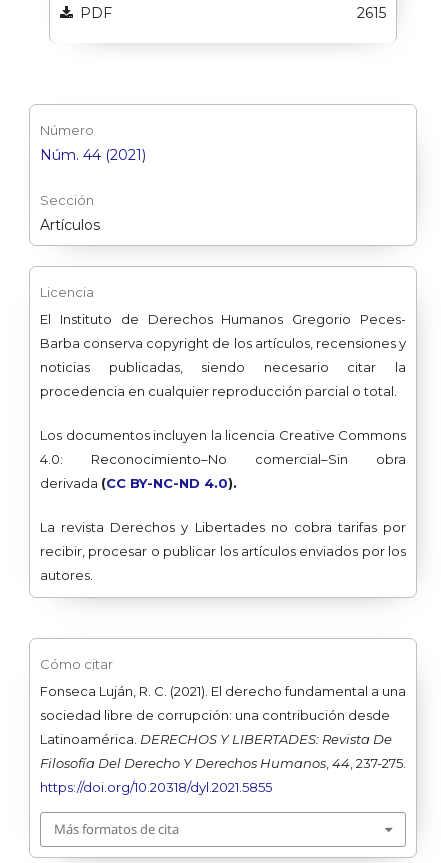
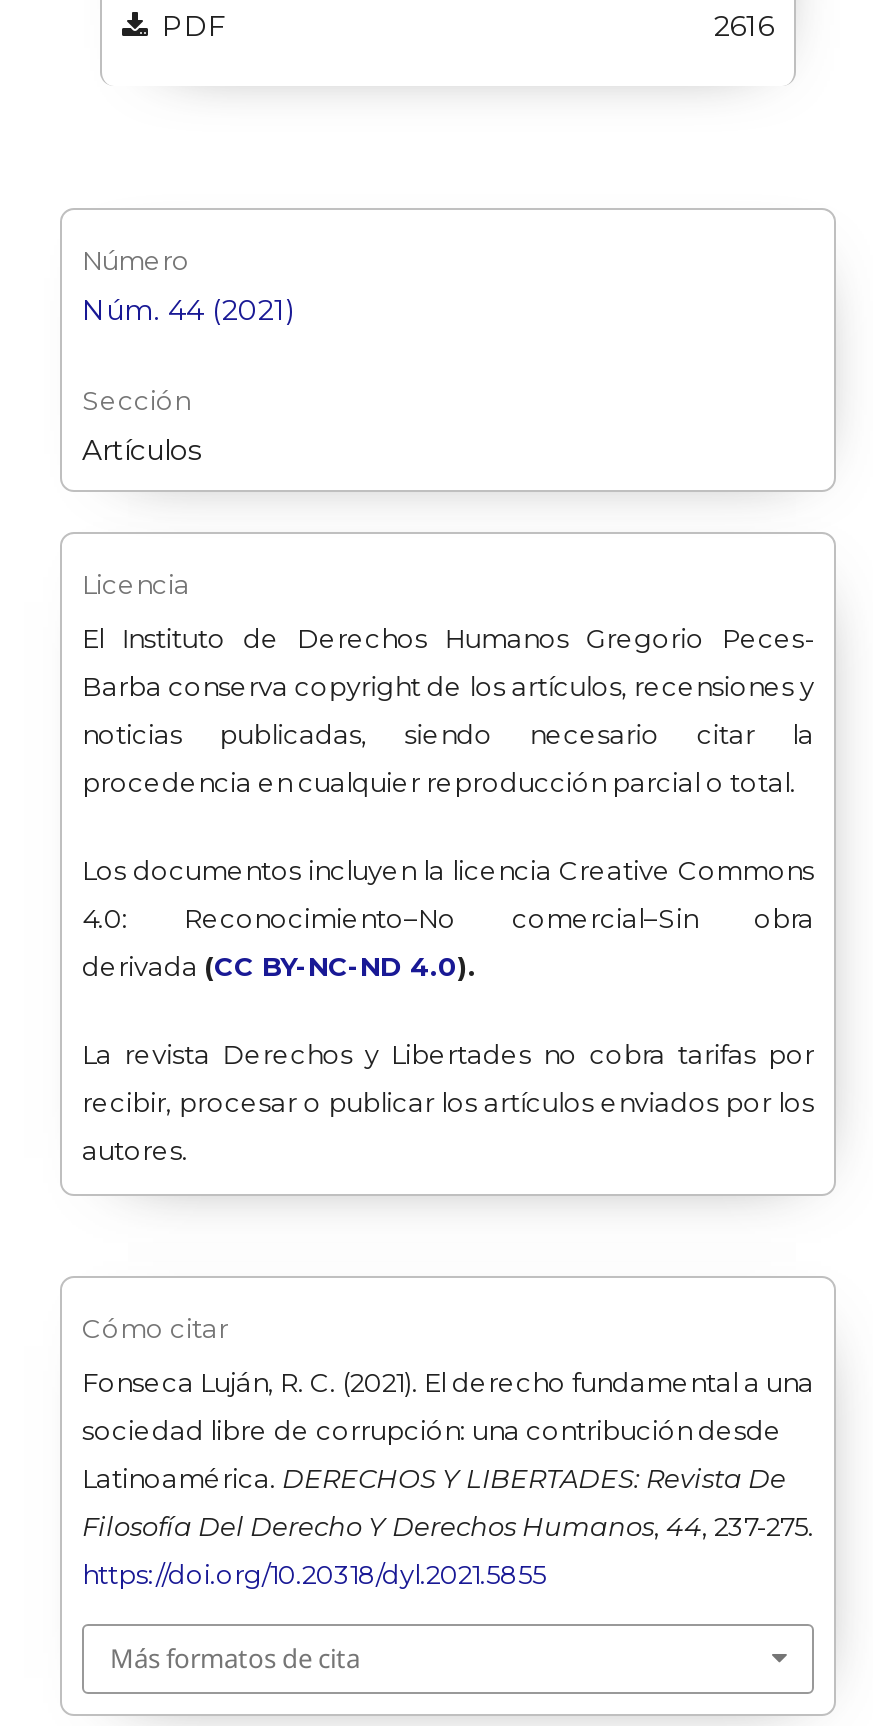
- 2615
+ 2616
